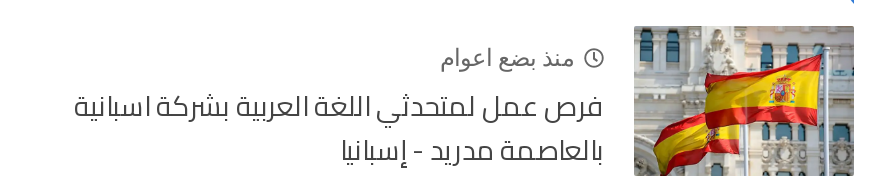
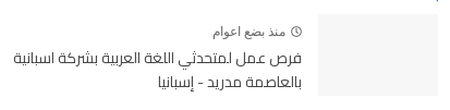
- [image]
